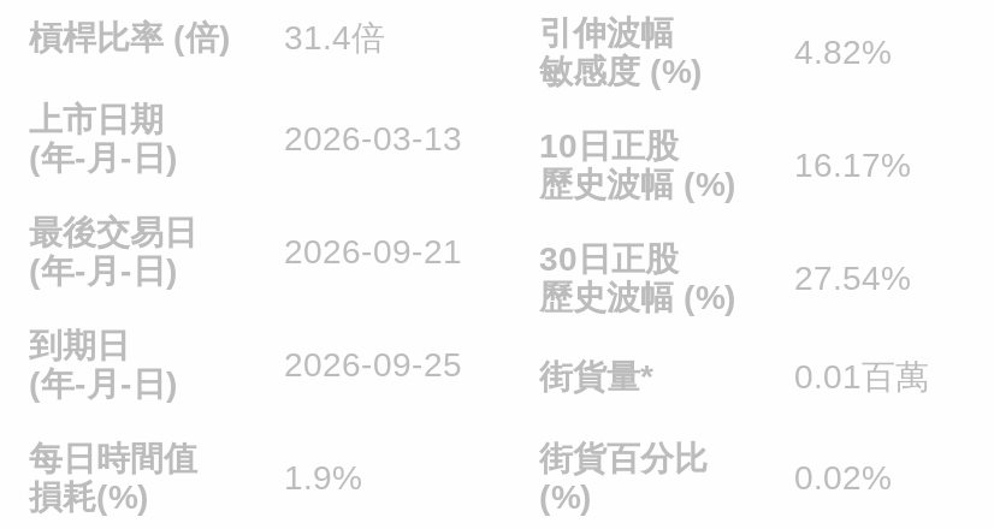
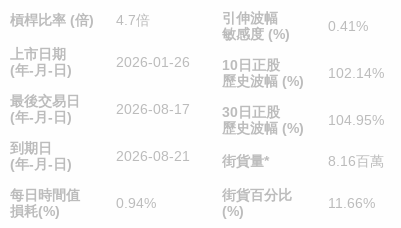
- 槓桿比率 (倍) 31.4倍
+ 槓桿比率 (倍) 4.7倍

- 4.82%
+ 0.41%

- 2026-03-13 10日正股
+ 2026-01-26 10日正股

- 歷史波幅 (%) 16.17%
+ 歷史波幅 (%) 102.14%

- 2026-09-21 30日正股
+ 2026-08-17 30日正股

- 歷史波幅 (%) 27.54%
+ 歷史波幅 (%) 104.95%

- 2026-09-25 街貨量*
+ 2026-08-21 街貨量*

- 0.01百萬
+ 8.16百萬

- 1.9%
+ 0.94%

- 0.02%
+ 11.66%
